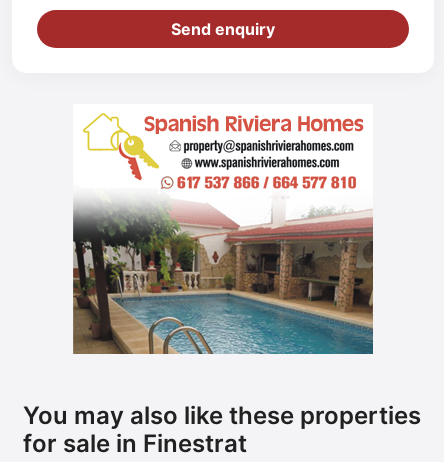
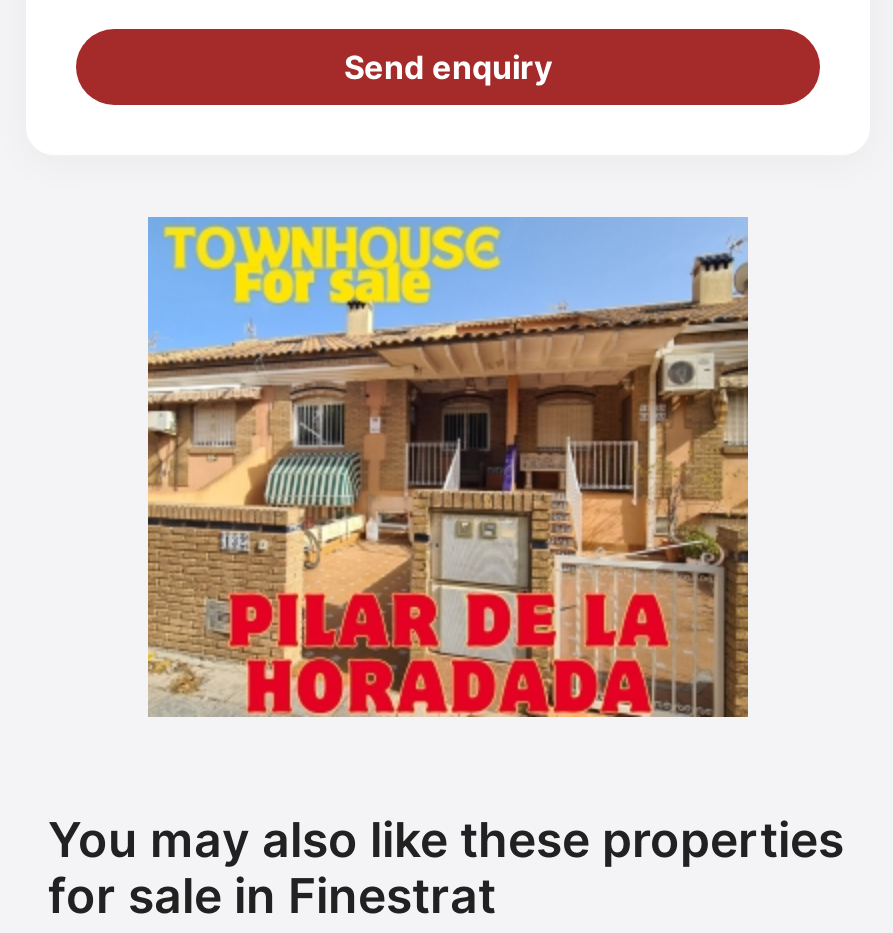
- [image]
+ [image]
